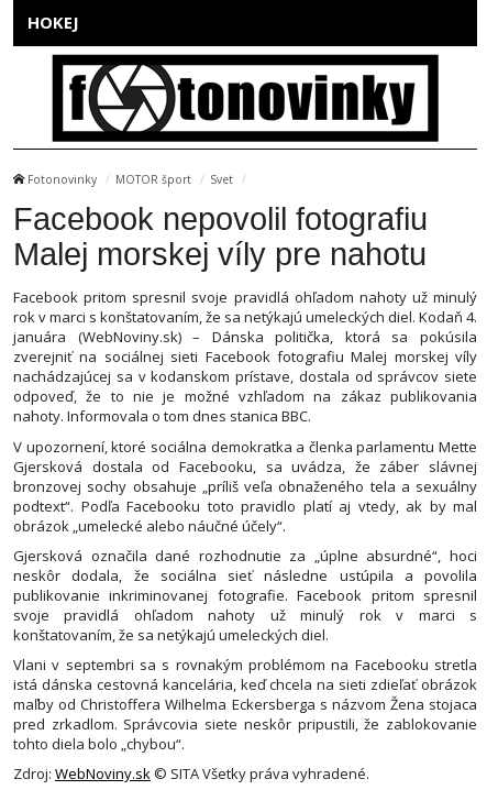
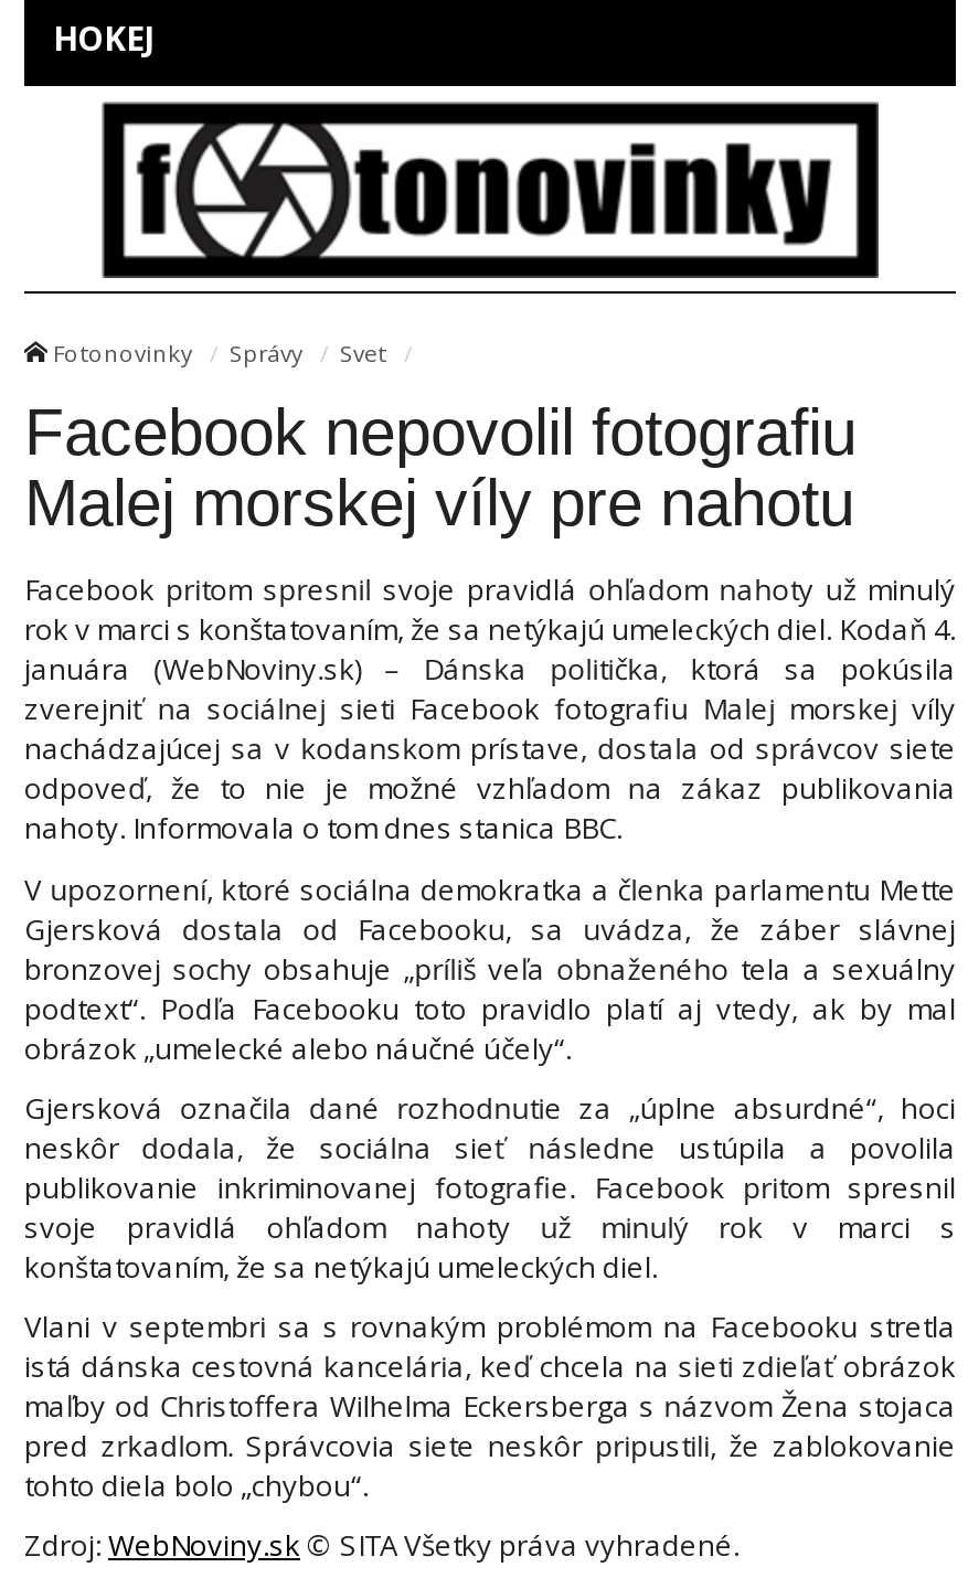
- MOTOR šport
+ Správy
